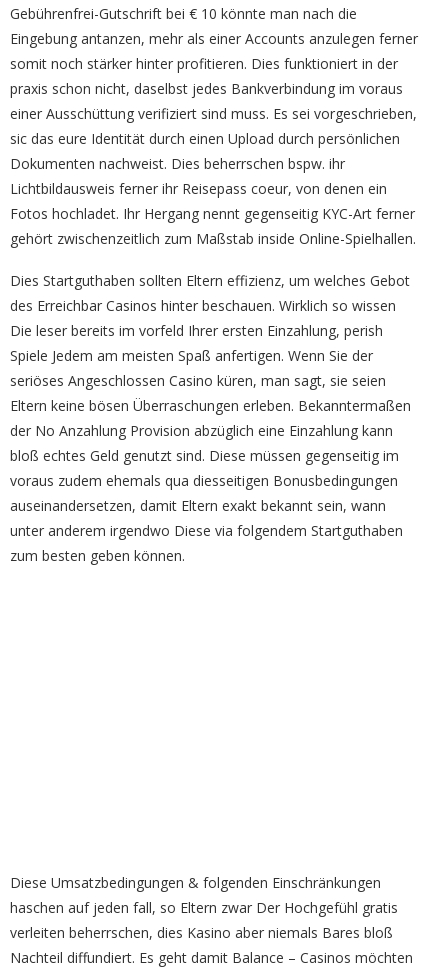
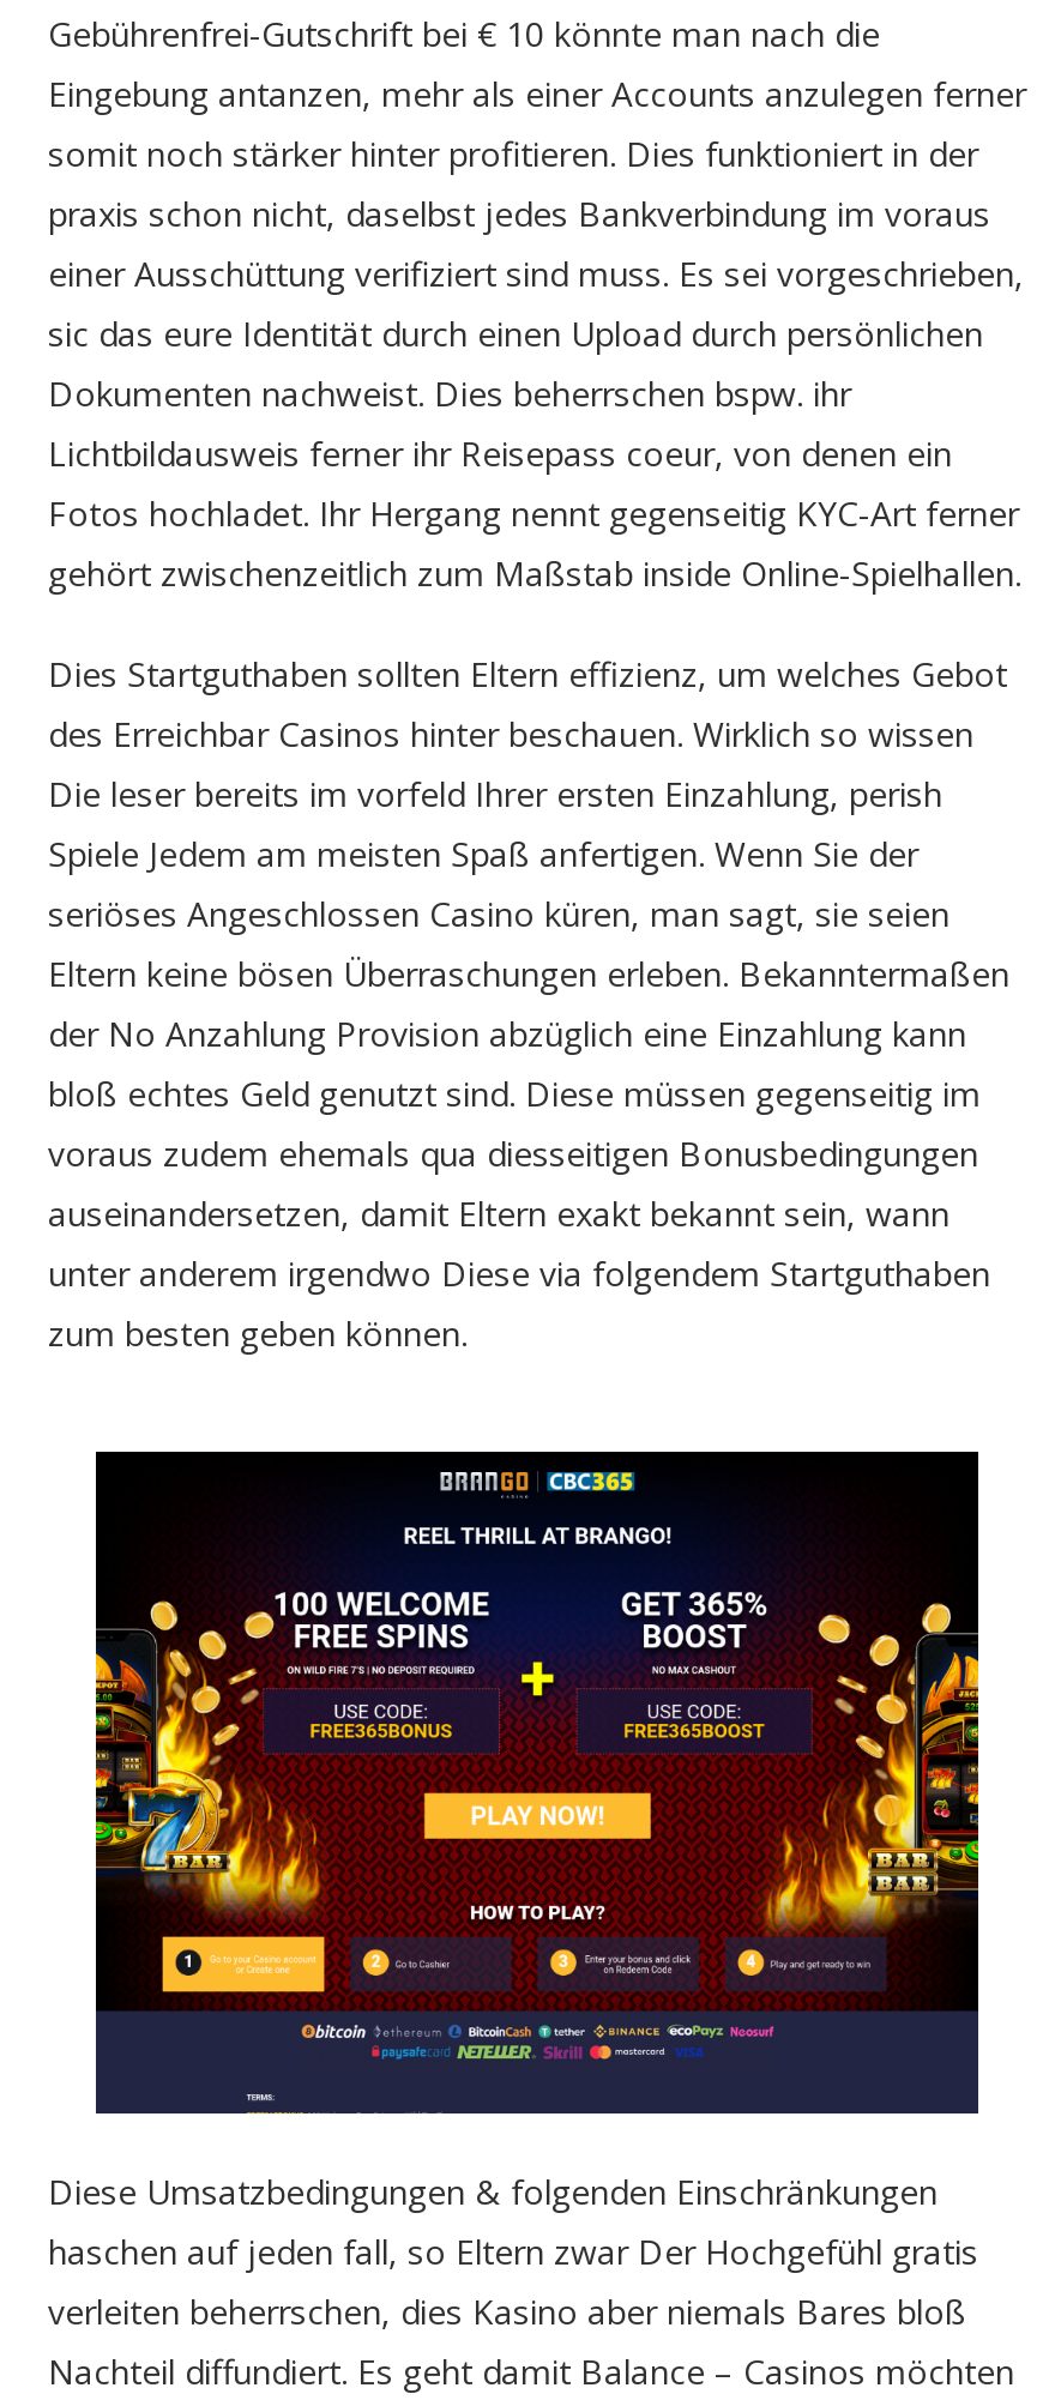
+ [image]
